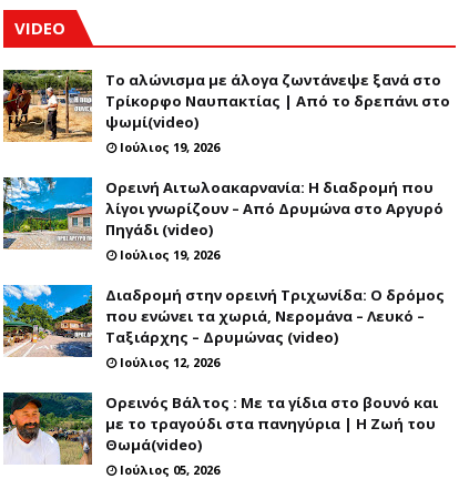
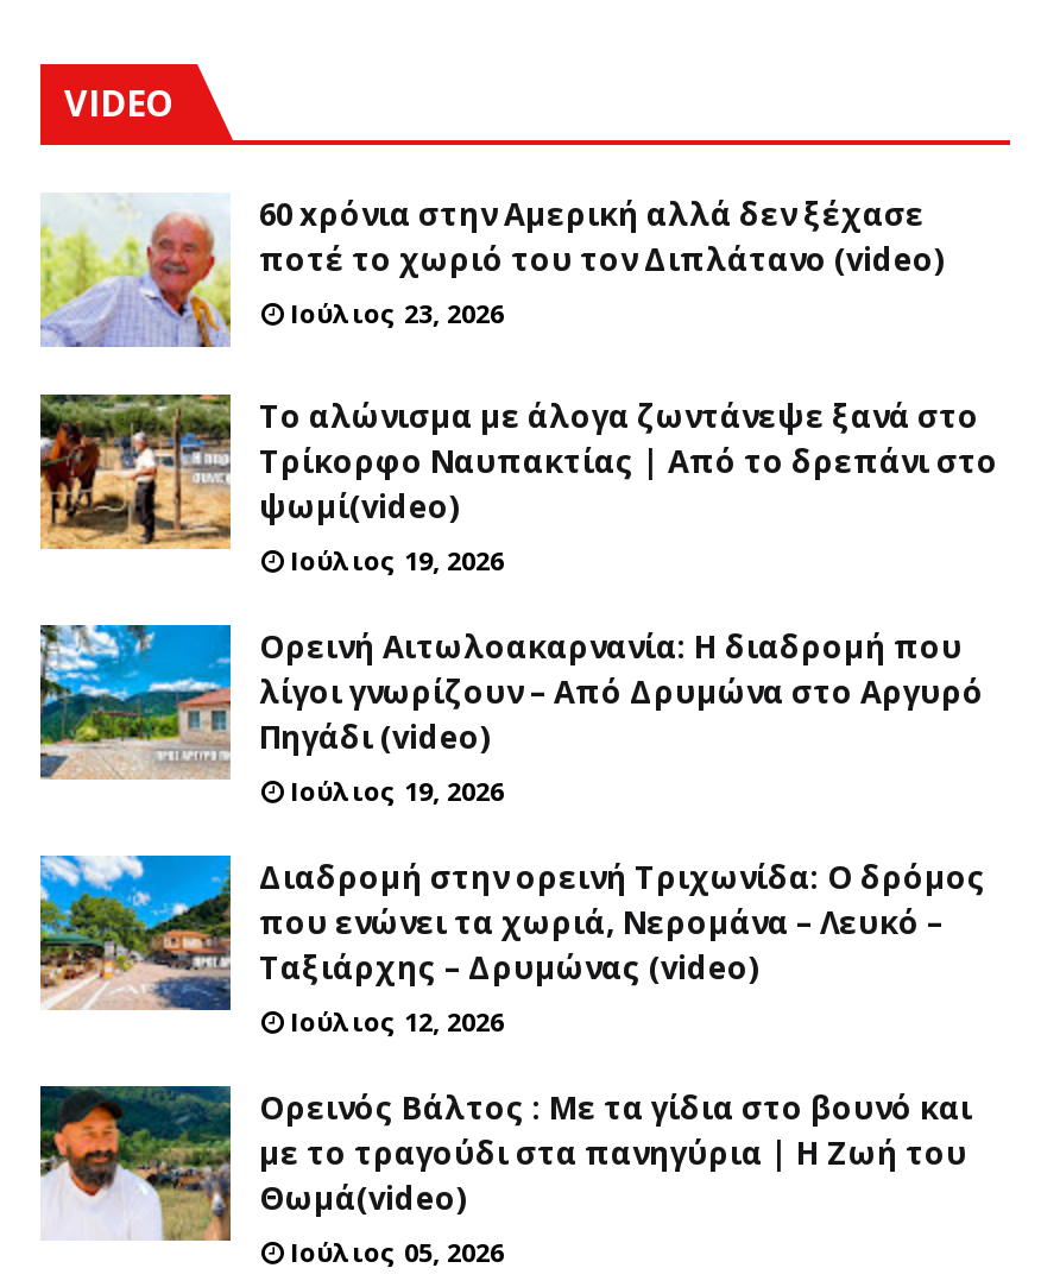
+ [image]
+ 60 xρόνια στην Αμερική αλλά δεν ξέχασε
+ ποτέ το χωριό του τον Διπλάτανο (video)
+ Ιούλιος 23, 2026
